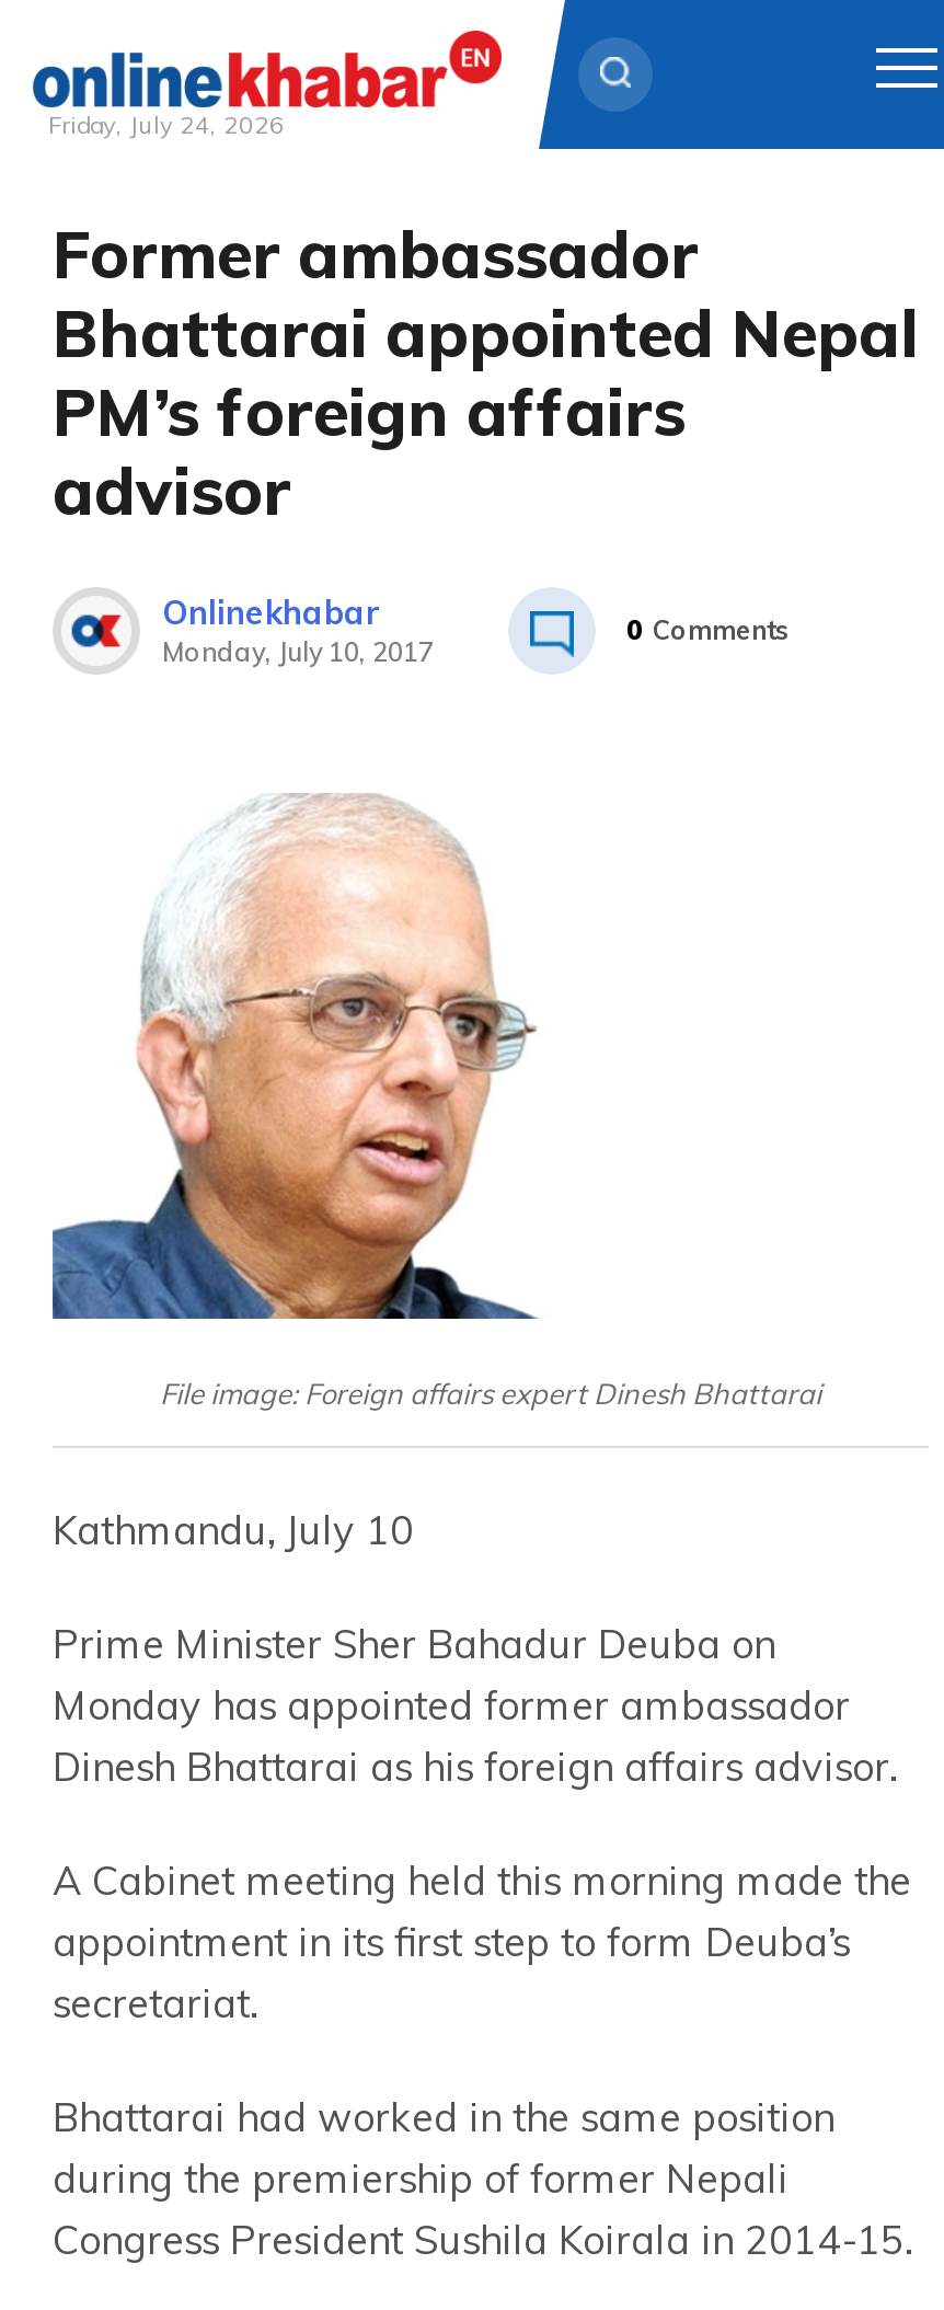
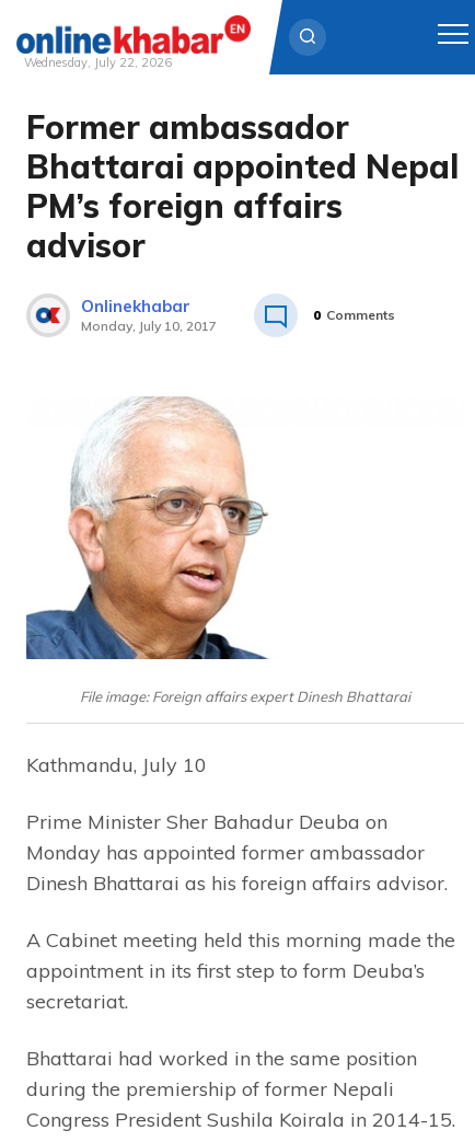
- Friday, July 24, 2026
+ Wednesday, July 22, 2026
